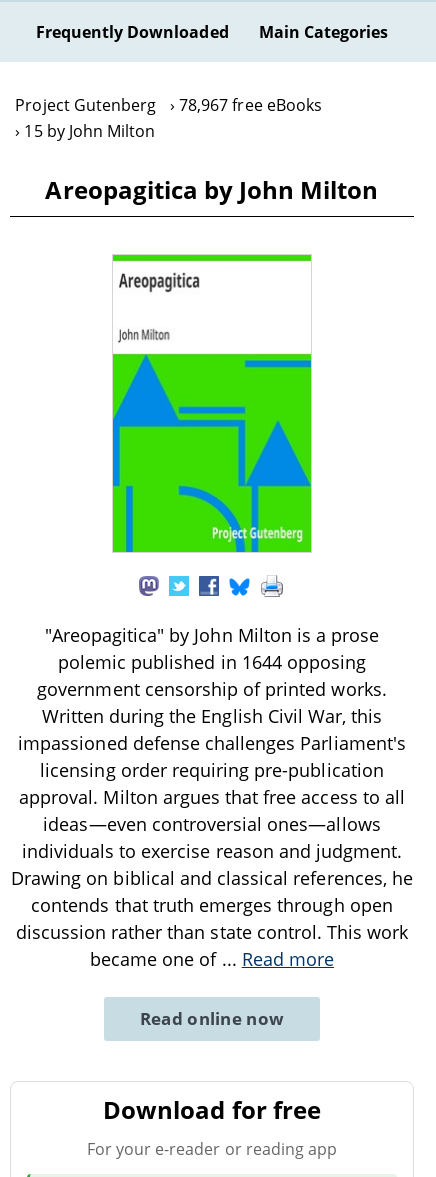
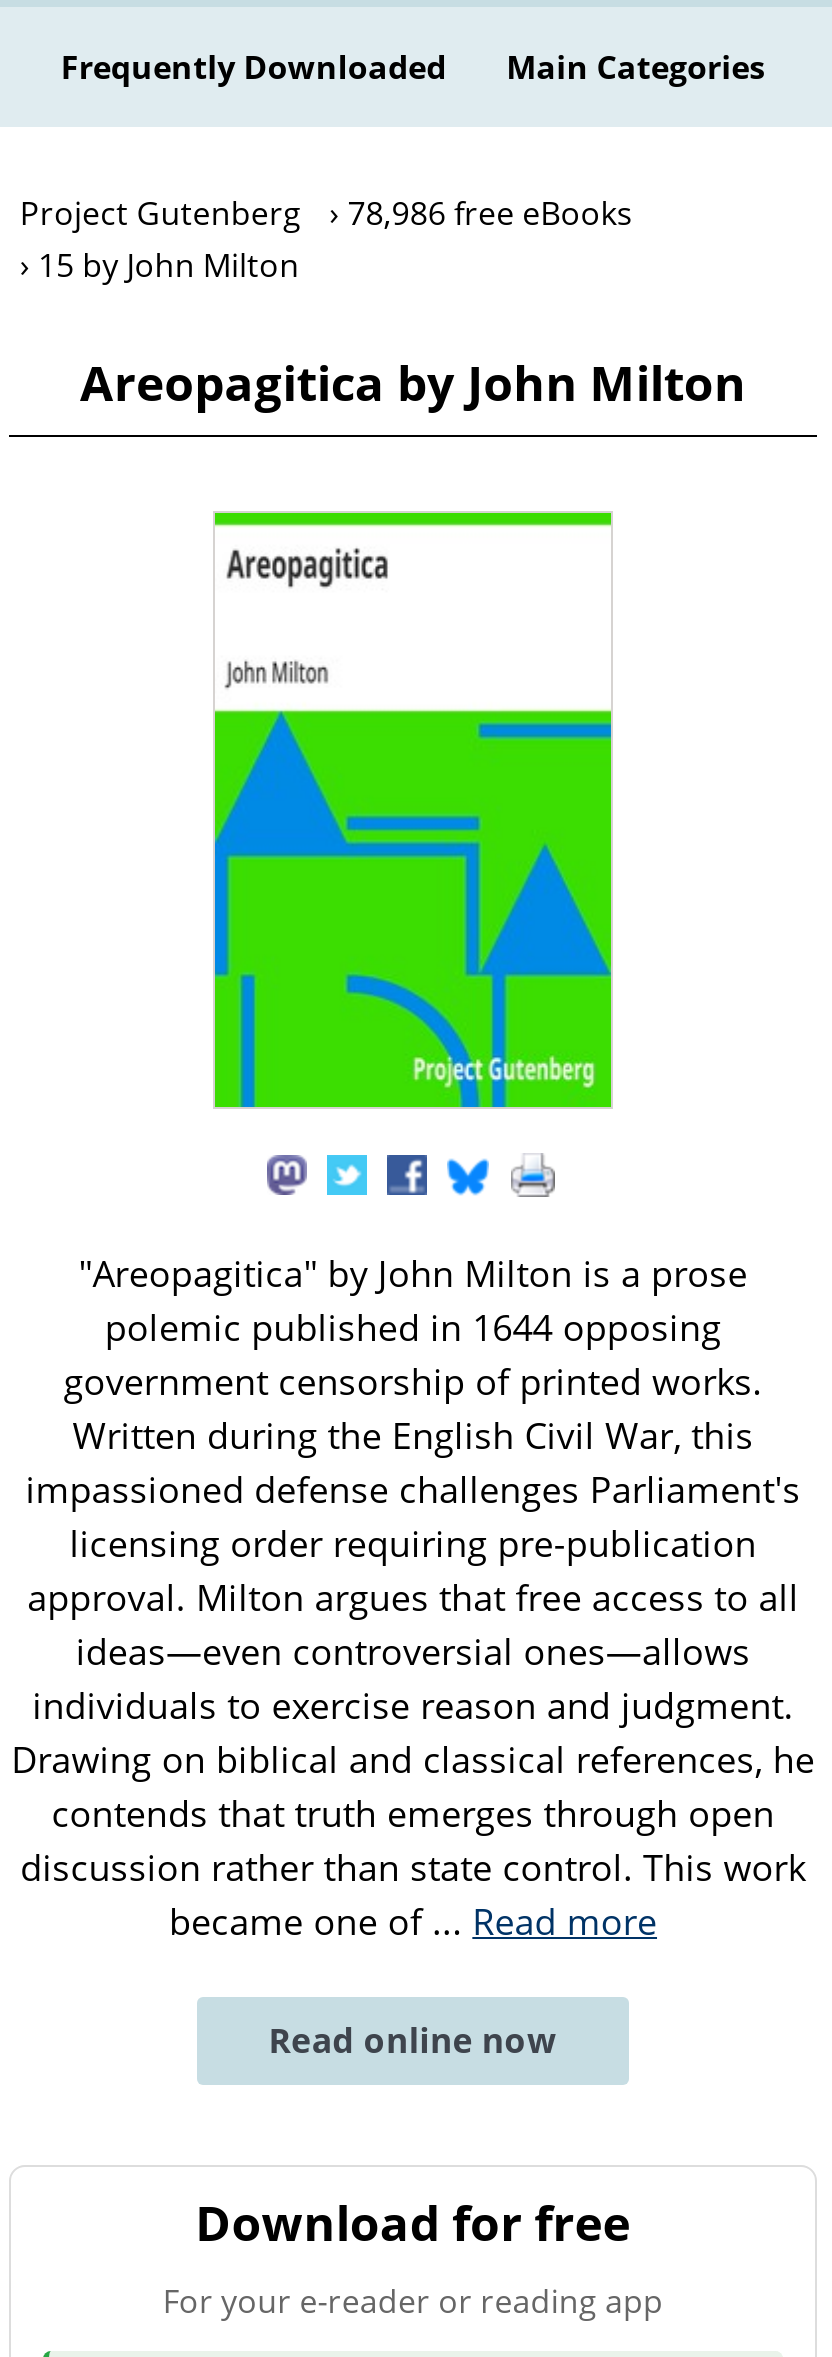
- Project Gutenberg 78,967 free eBooks
+ Project Gutenberg 78,986 free eBooks
